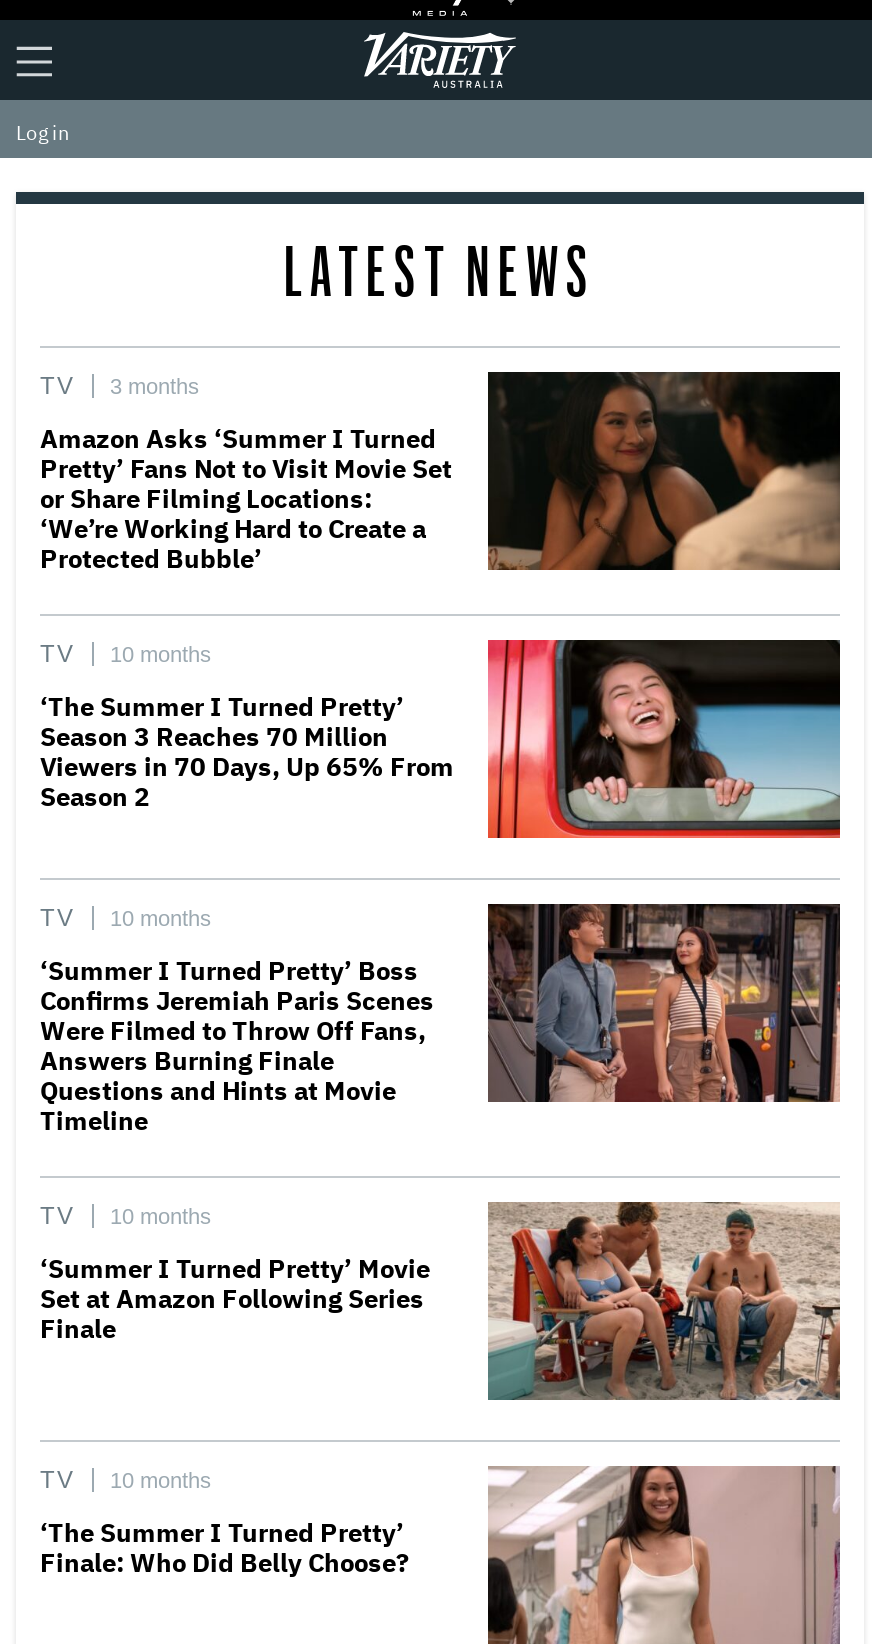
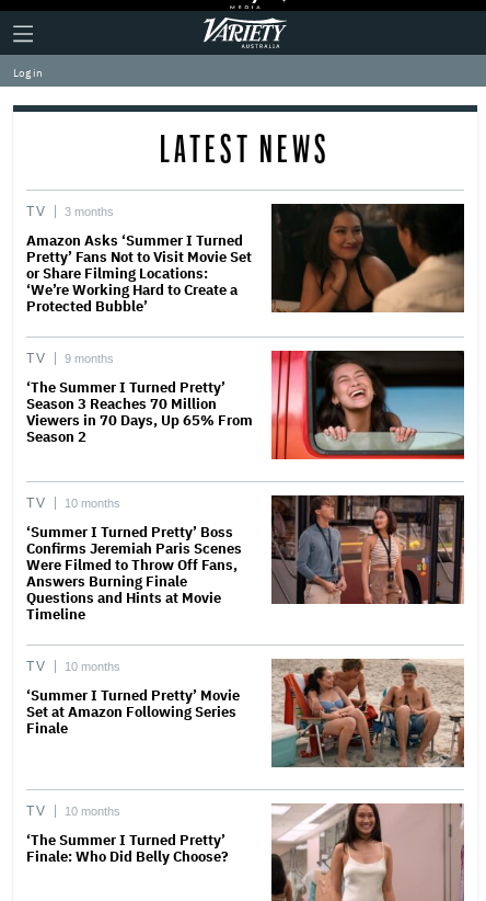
- TV 10 months
+ TV 9 months
